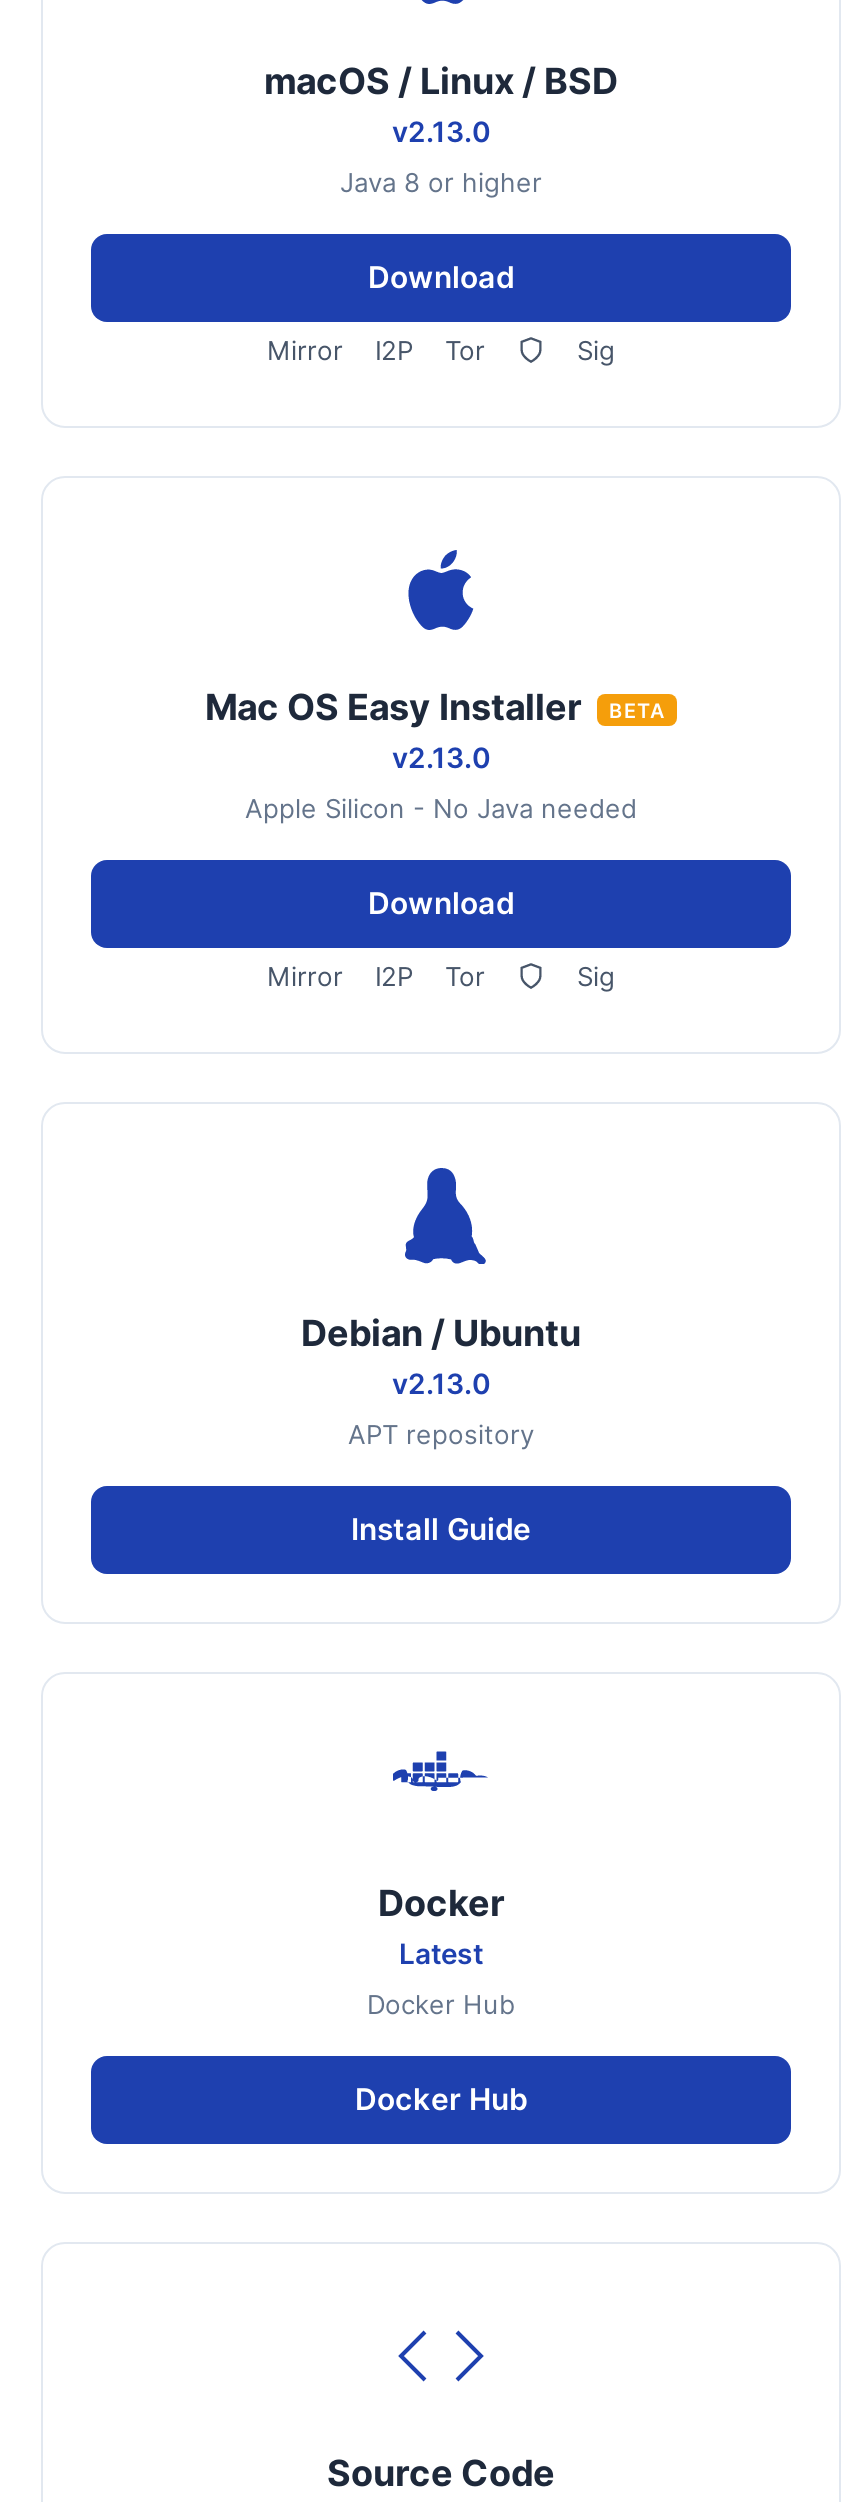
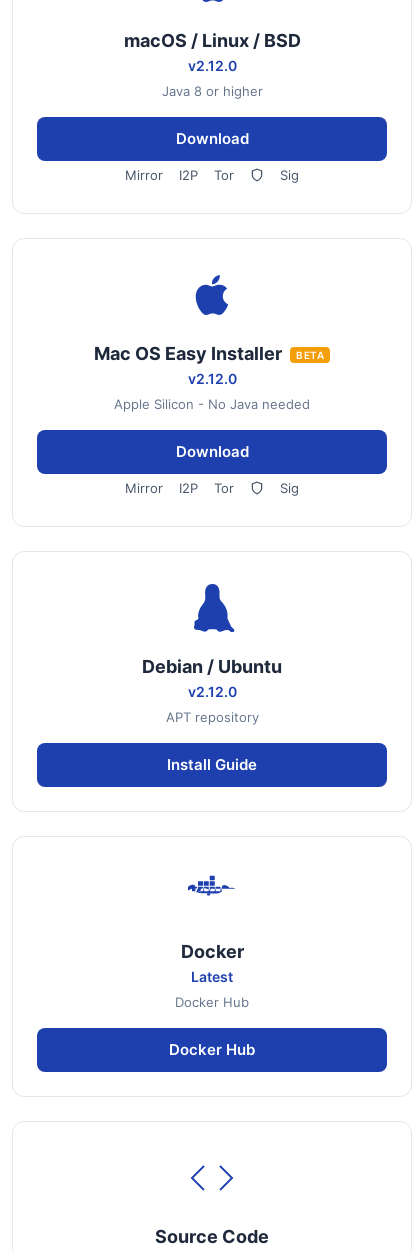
- v2.13.0
+ v2.12.0

- v2.13.0
+ v2.12.0

- v2.13.0
+ v2.12.0
